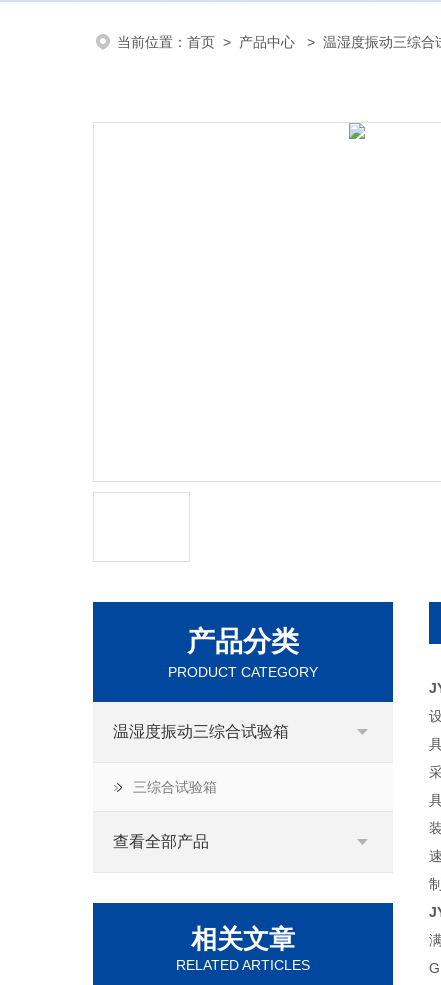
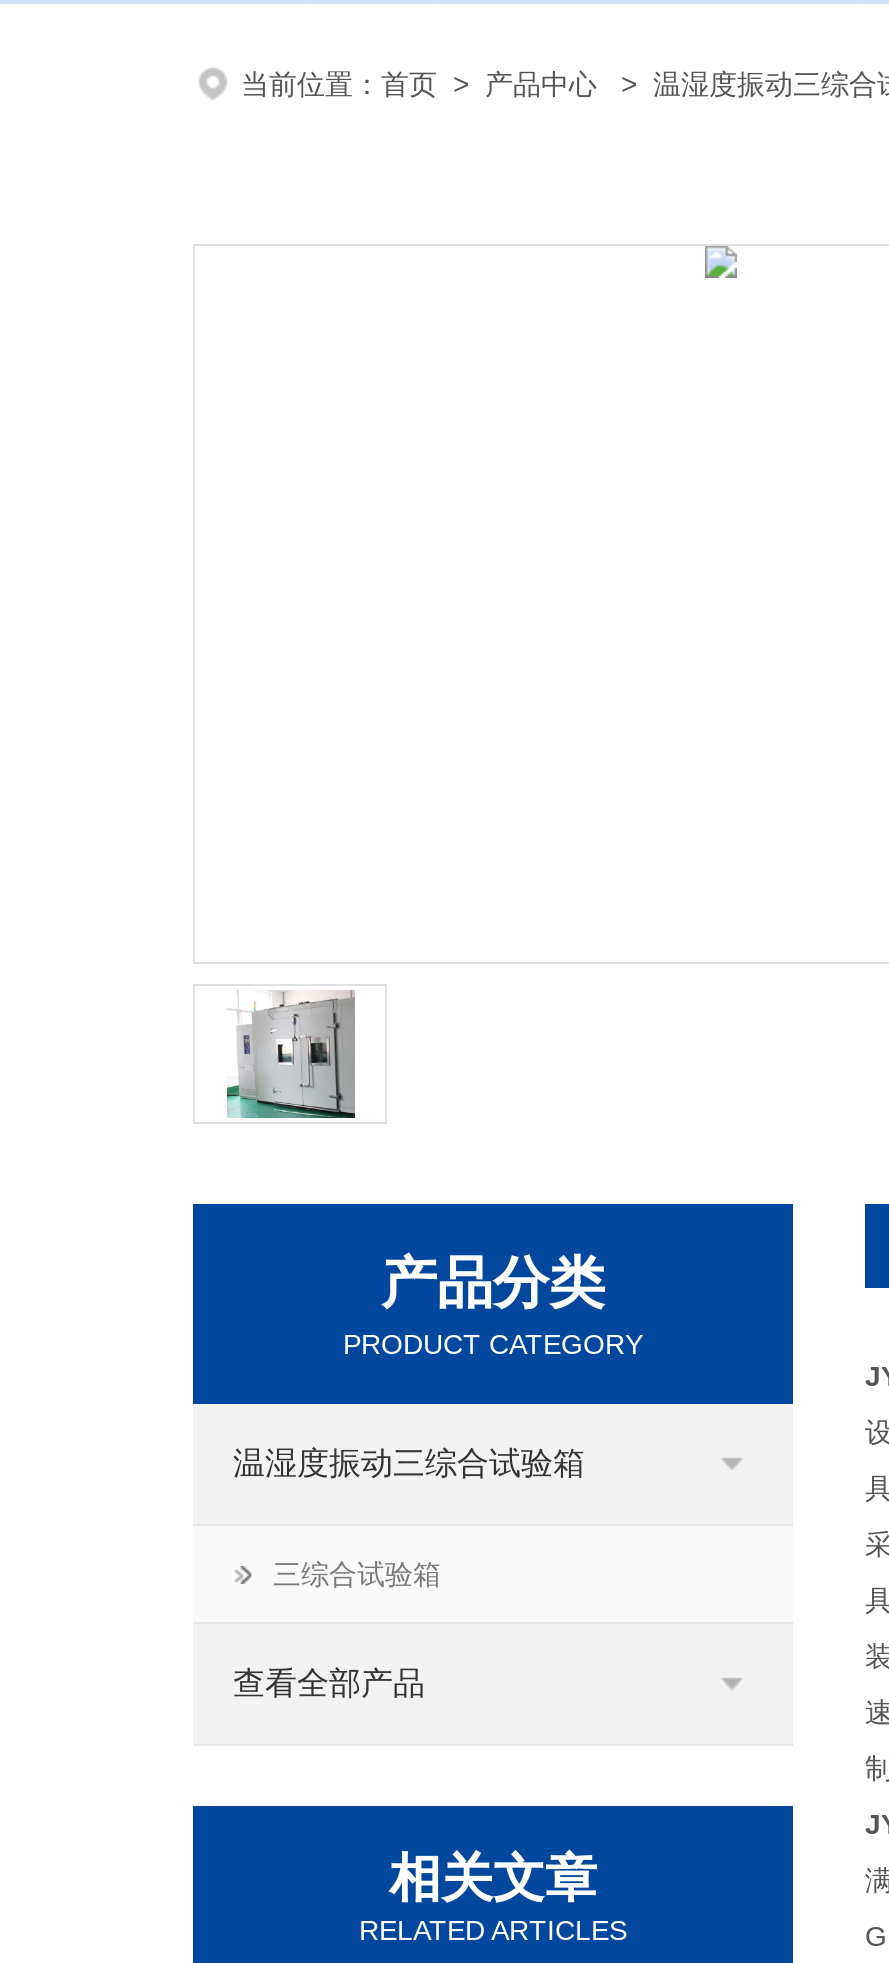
+ [image]
